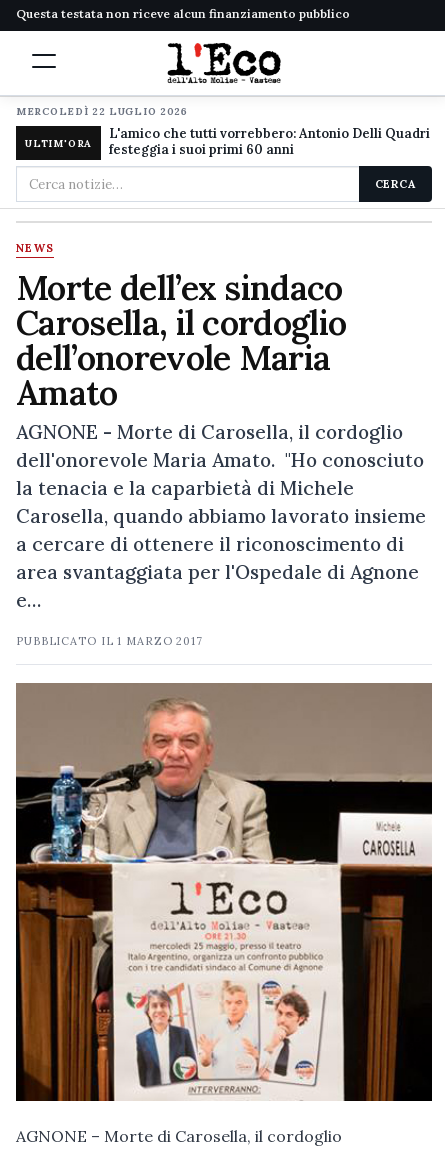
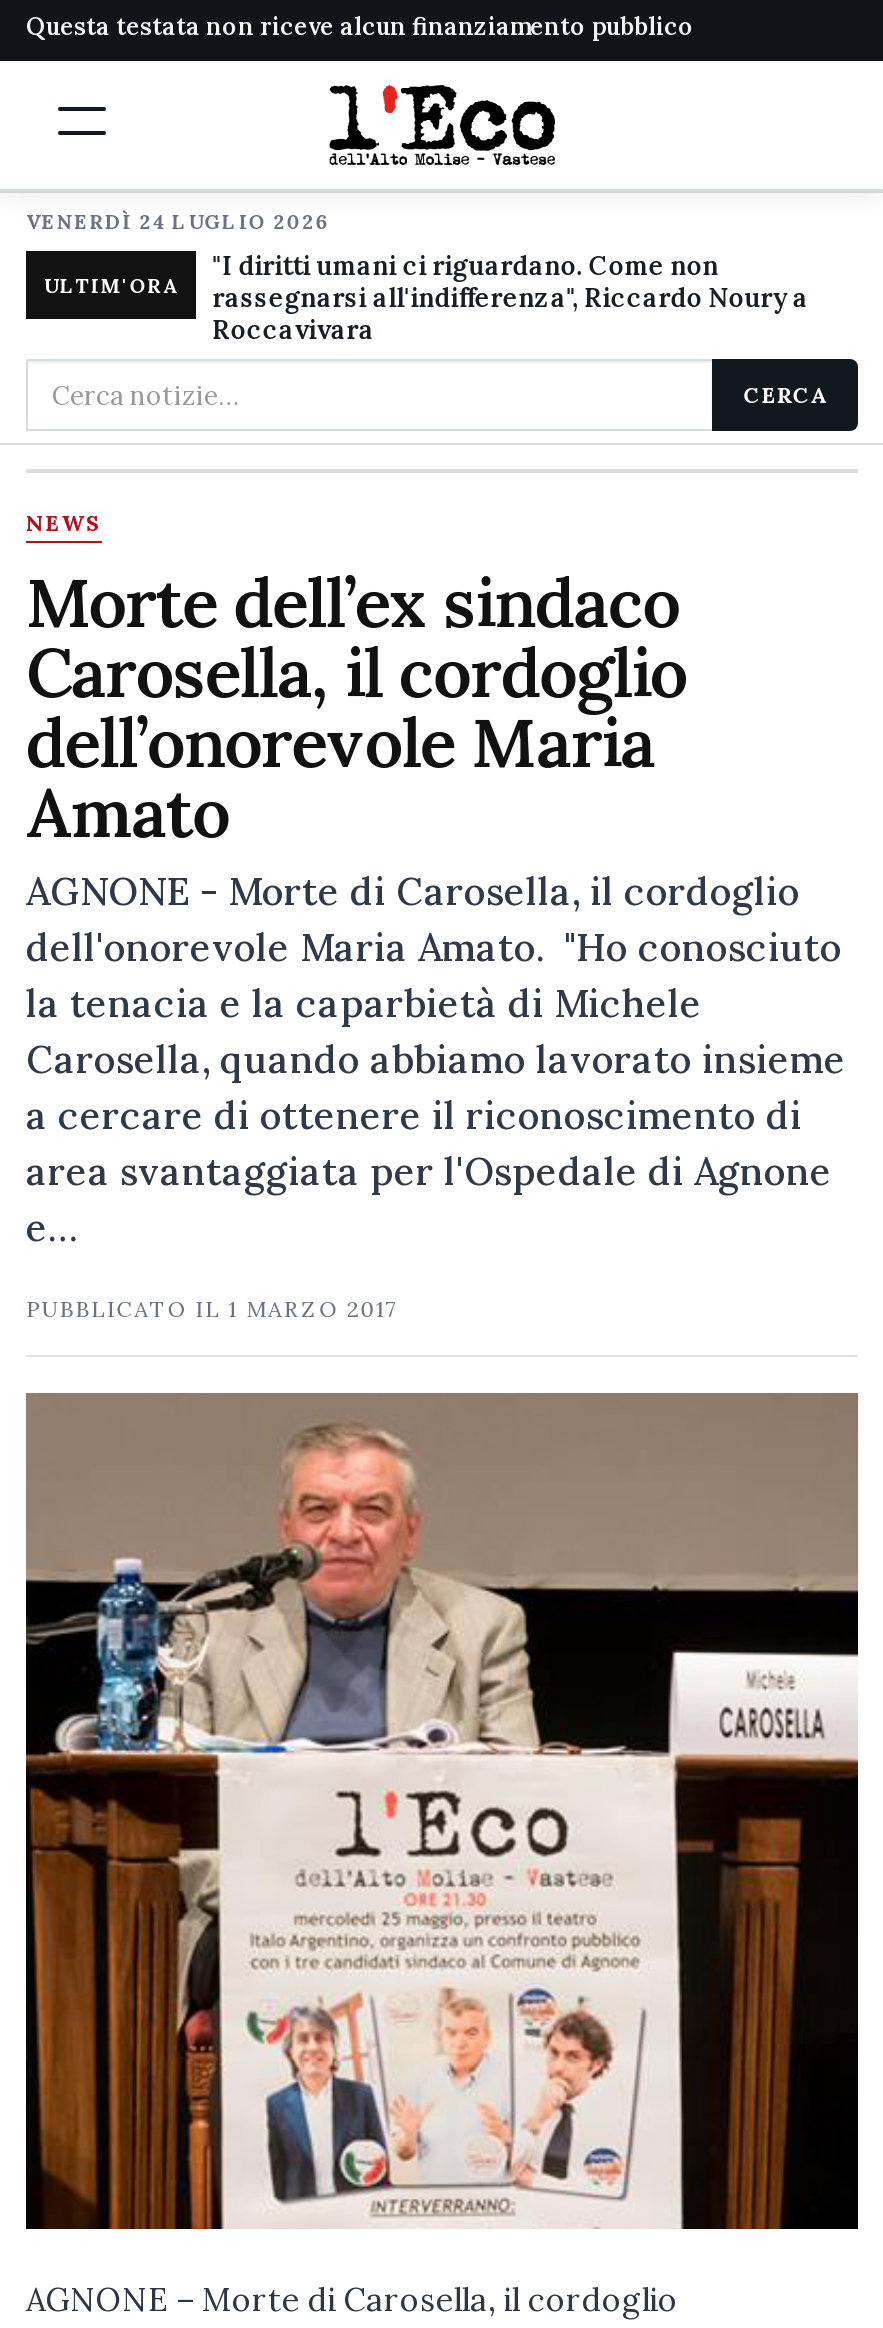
- MERCOLEDÌ 22 LUGLIO 2026
+ VENERDÌ 24 LUGLIO 2026

- L'amico che tutti vorrebbero: Antonio Delli Quadri
- festeggia i suoi primi 60 anni
+ "I diritti umani ci riguardano. Come non
+ rassegnarsi all'indifferenza", Riccardo Noury a
+ Roccavivara
